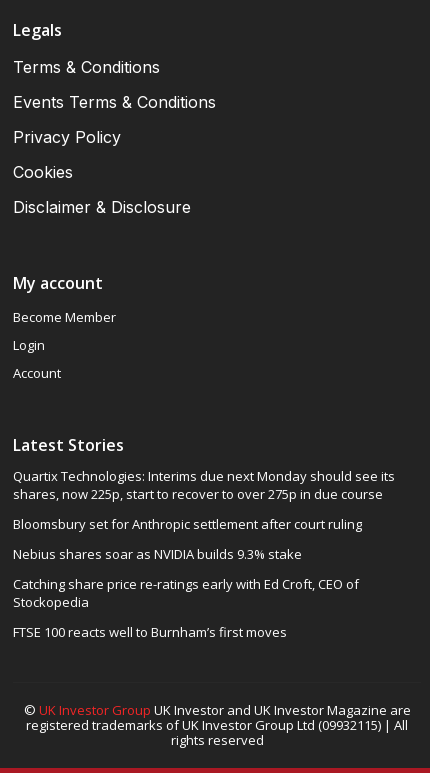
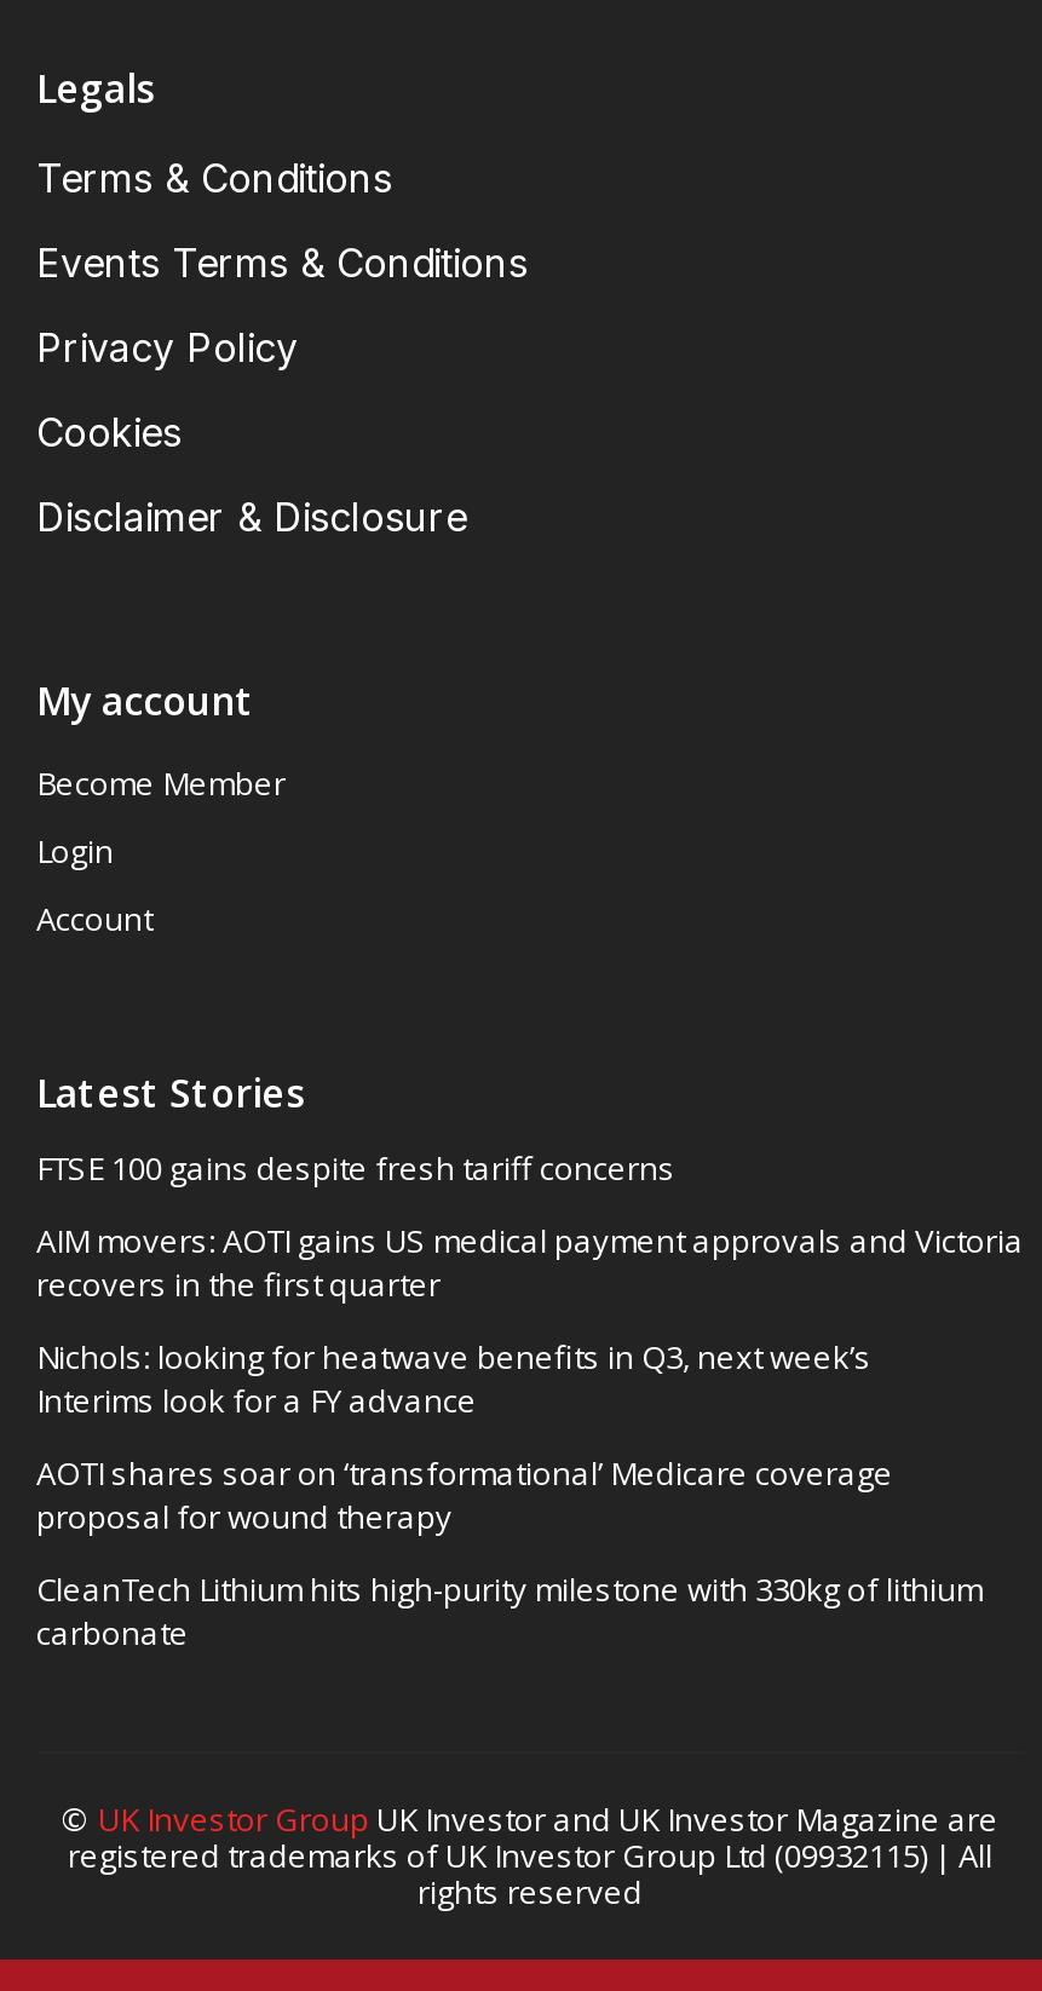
- Quartix Technologies: Interims due next Monday should see its
- shares, now 225p, start to recover to over 275p in due course
+ FTSE 100 gains despite fresh tariff concerns

- Bloomsbury set for Anthropic settlement after court ruling
+ AIM movers: AOTI gains US medical payment approvals and Victoria
+ recovers in the first quarter

- Nebius shares soar as NVIDIA builds 9.3% stake
+ Nichols: looking for heatwave benefits in Q3, next week’s
+ Interims look for a FY advance

- Catching share price re-ratings early with Ed Croft, CEO of
- Stockopedia
+ AOTI shares soar on ‘transformational’ Medicare coverage
+ proposal for wound therapy

- FTSE 100 reacts well to Burnham’s first moves
+ CleanTech Lithium hits high-purity milestone with 330kg of lithium
+ carbonate
